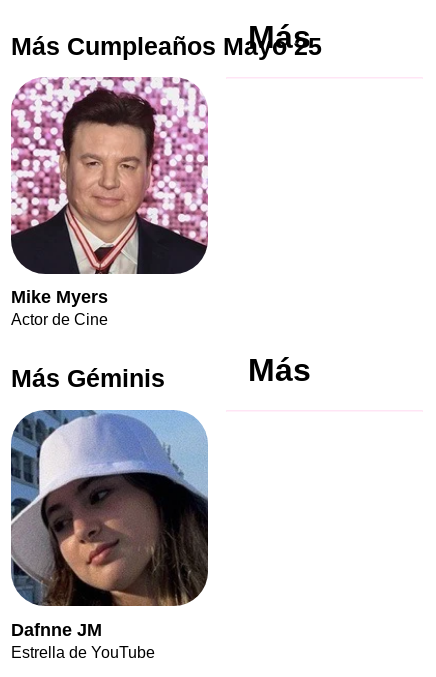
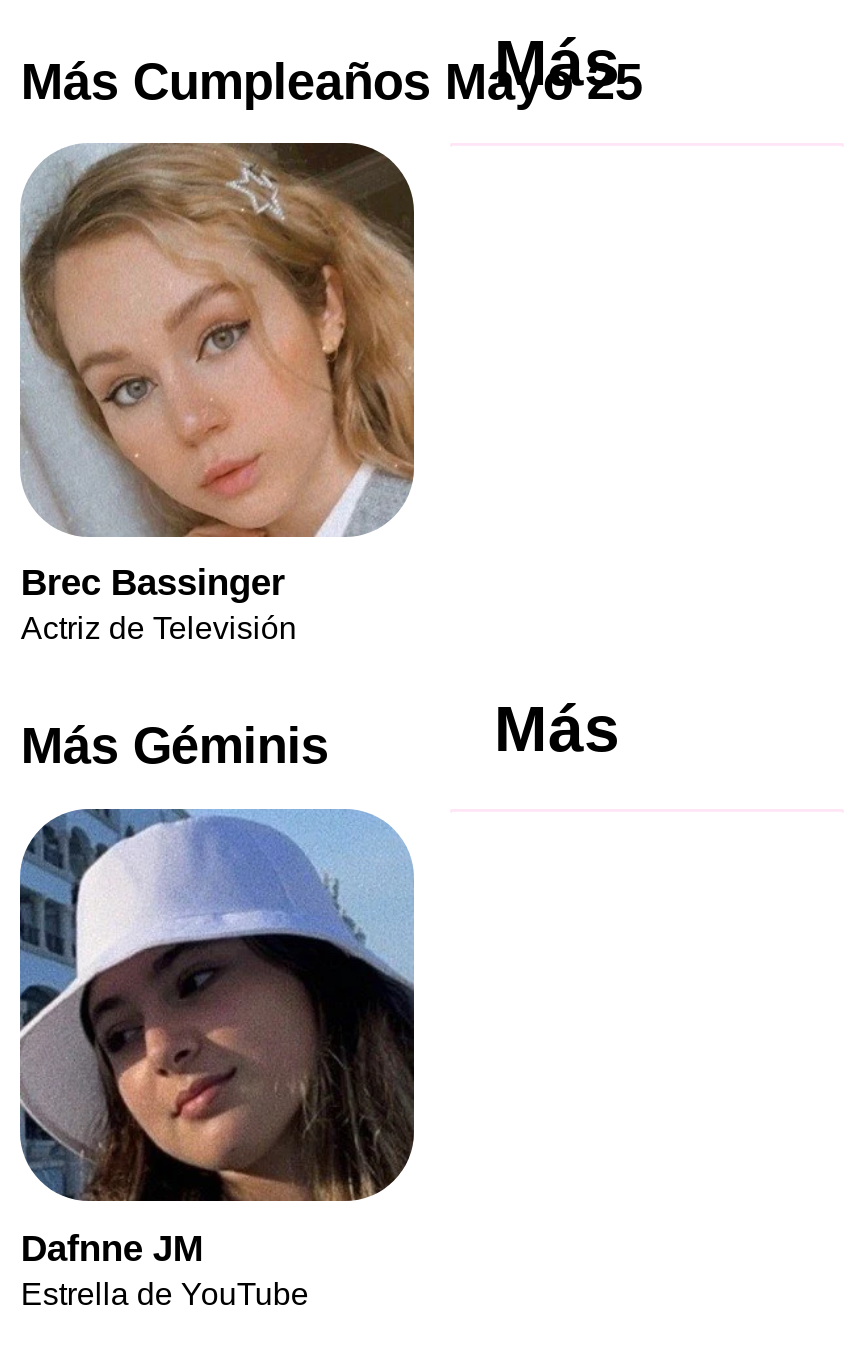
- [image]
- Mike Myers
- Actor de Cine
+ [image]
+ Brec Bassinger
+ Actriz de Televisión
